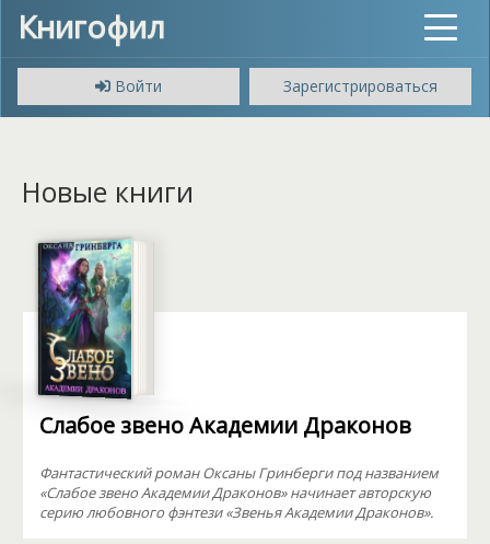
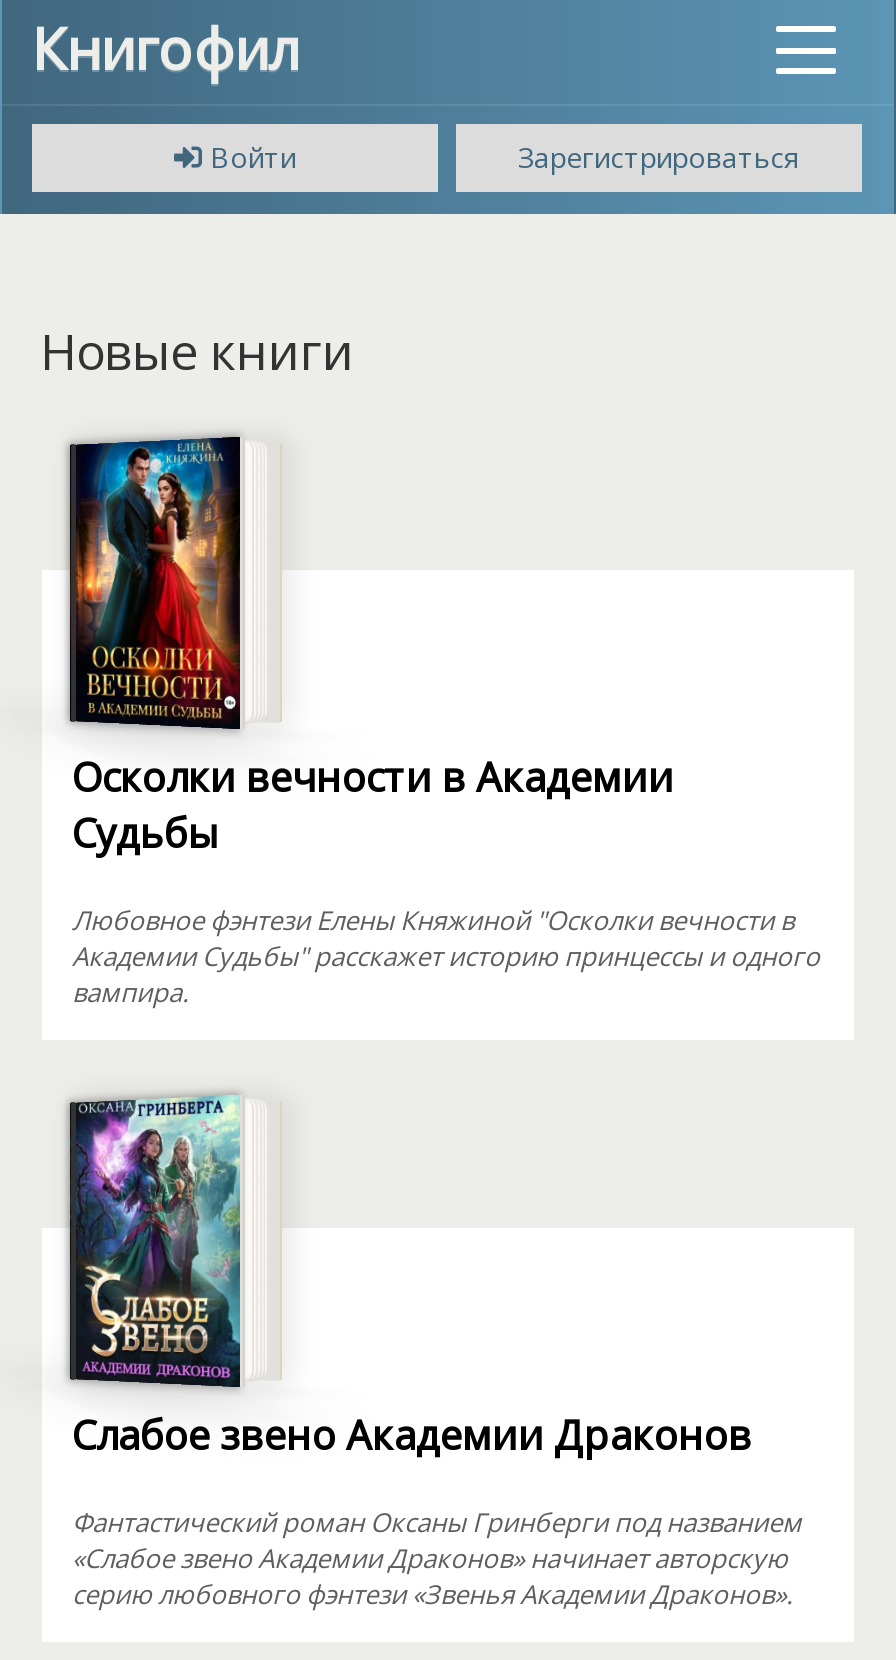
+ [image]
+ Осколки вечности в Академии
+ Судьбы
+ Любовное фэнтези Елены Княжиной "Осколки вечности в
+ Академии Судьбы" расскажет историю принцессы и одного
+ вампира.
